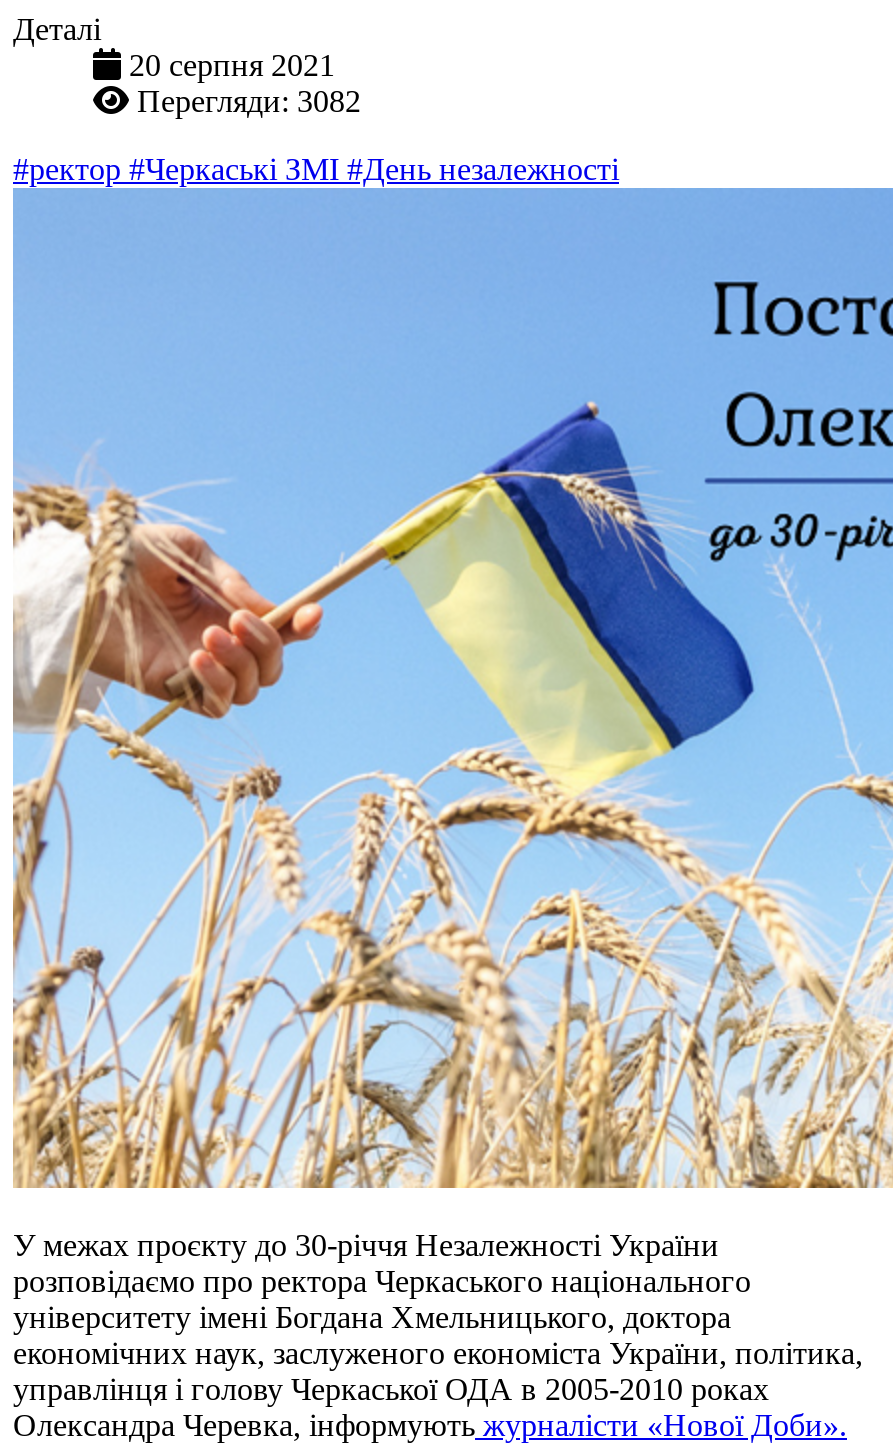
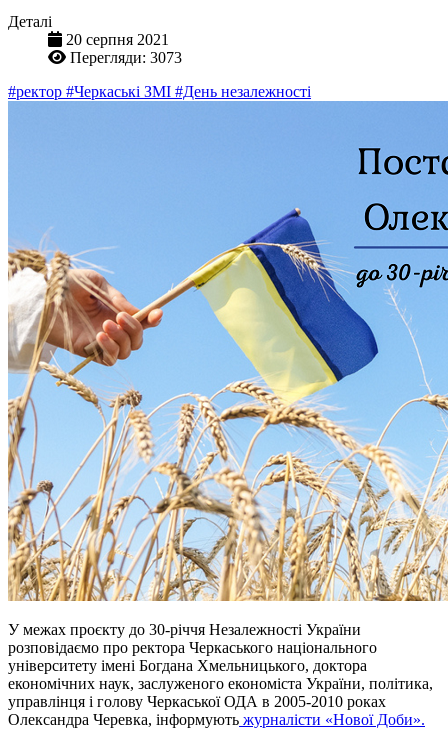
- Перегляди: 3082
+ Перегляди: 3073
